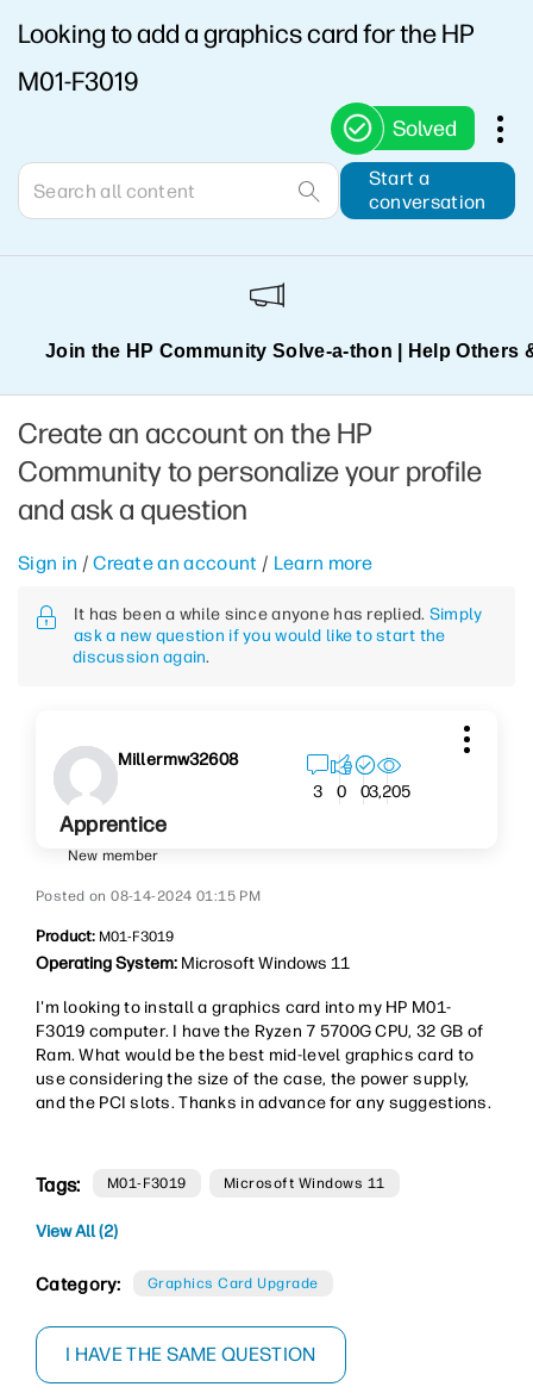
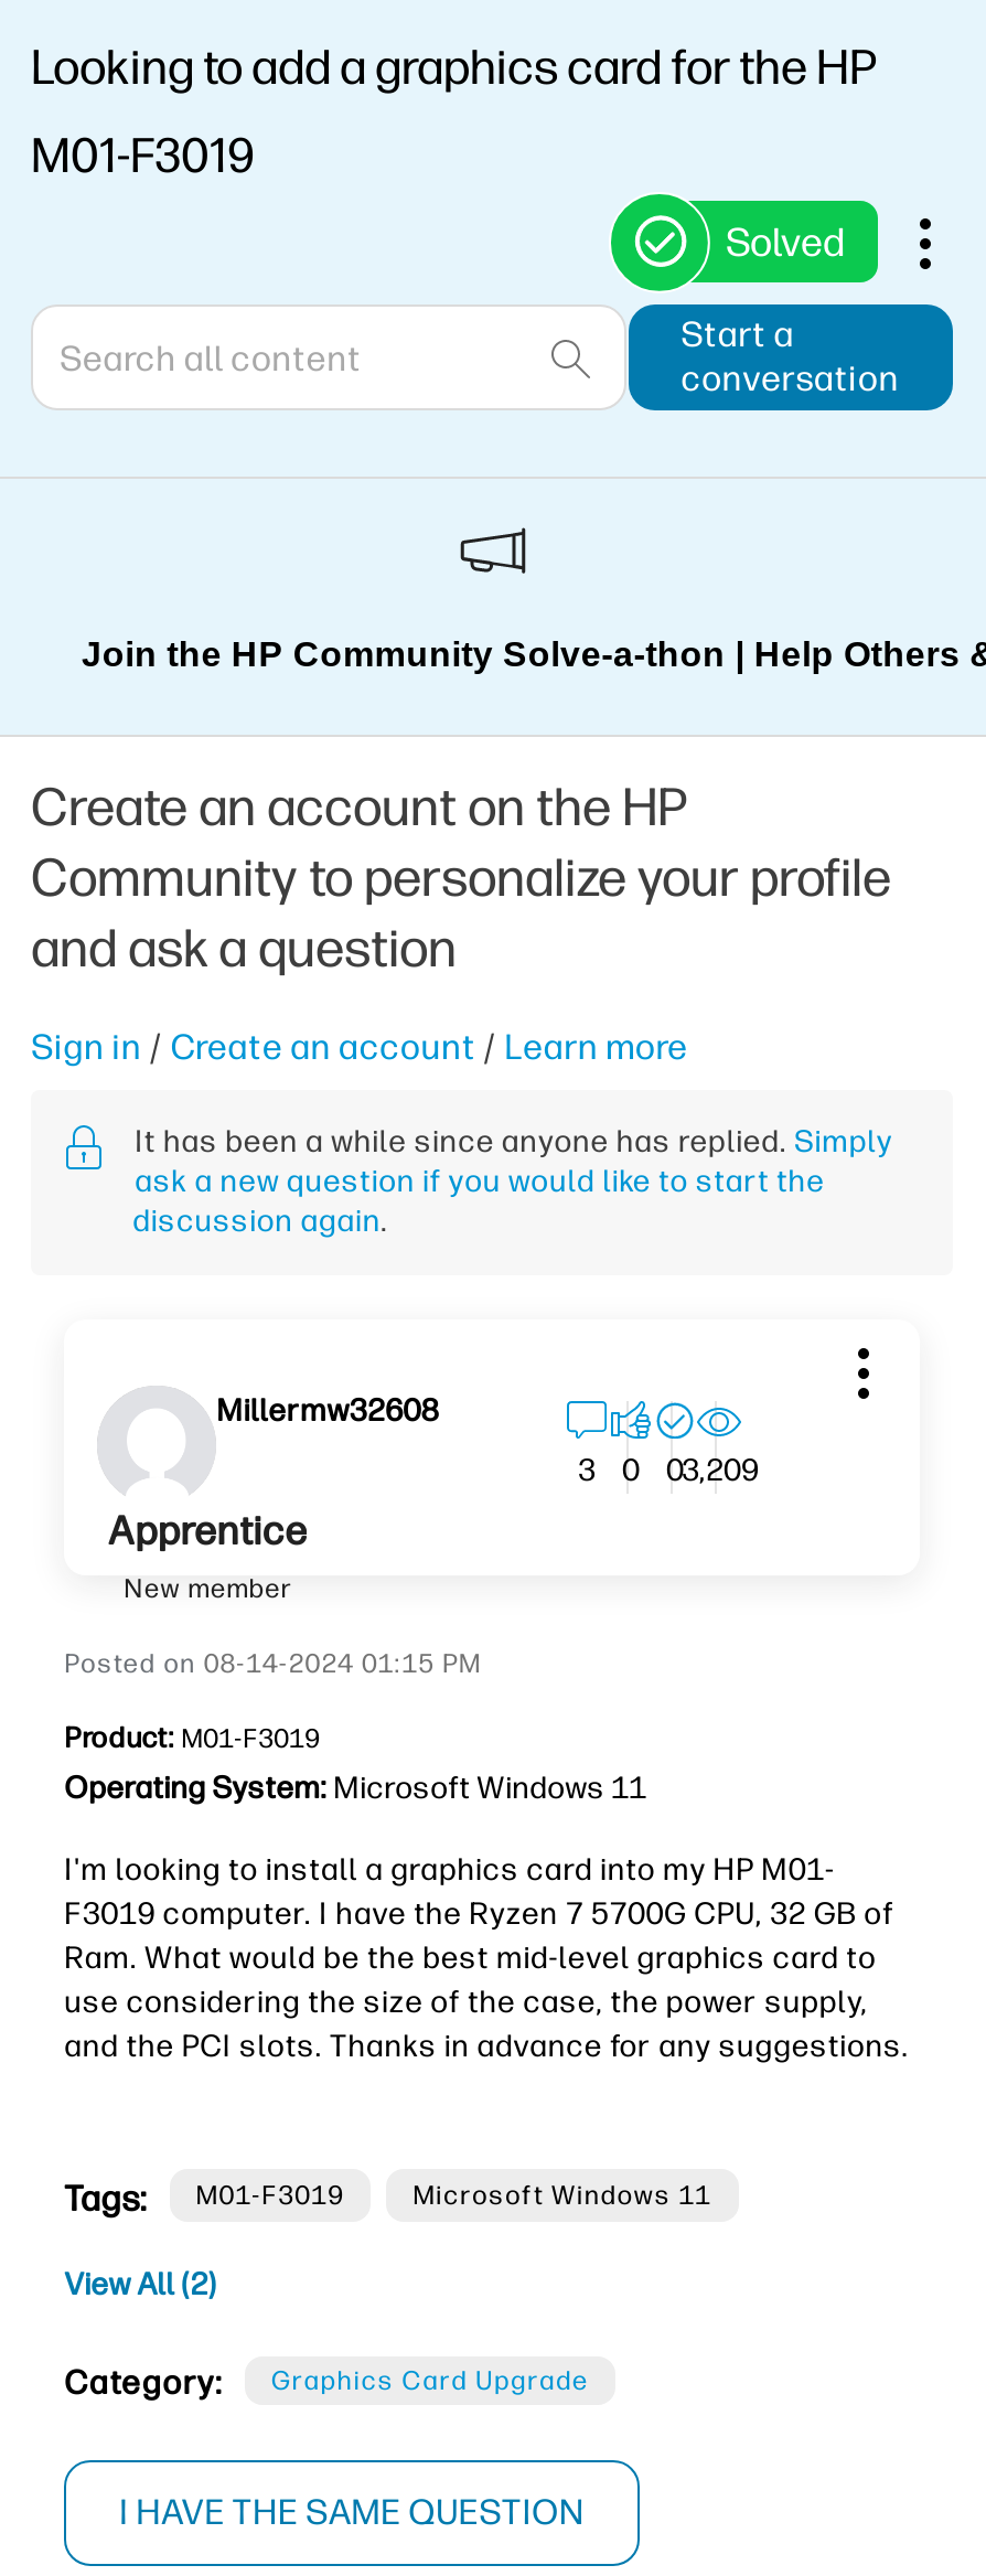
- 3 0 03,205
+ 3 0 03,209
